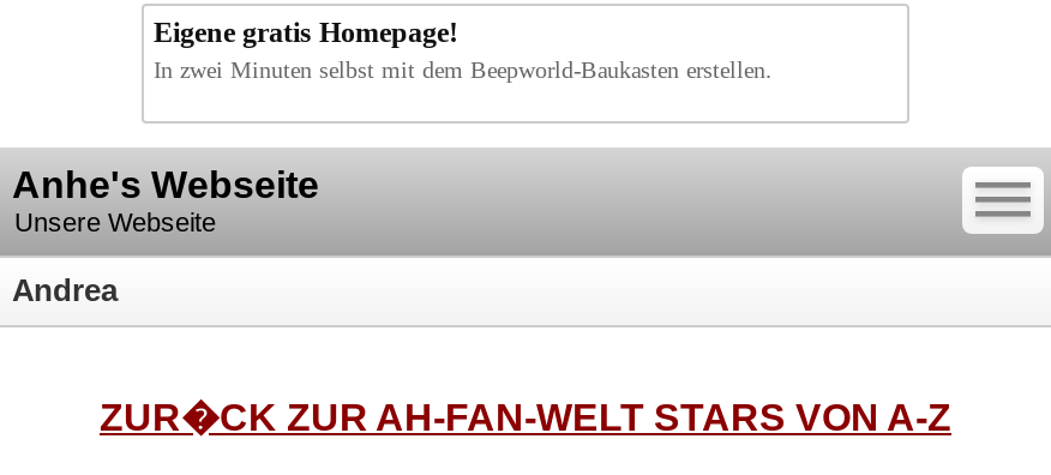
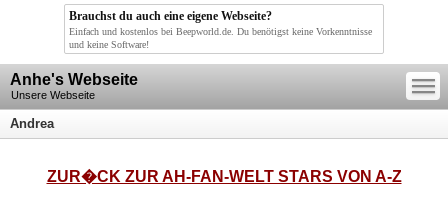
- Eigene gratis Homepage!
- In zwei Minuten selbst mit dem Beepworld-Baukasten erstellen.
+ Brauchst du auch eine eigene Webseite?
+ Einfach und kostenlos bei Beepworld.de. Du benötigst keine Vorkenntnisse
+ und keine Software!
